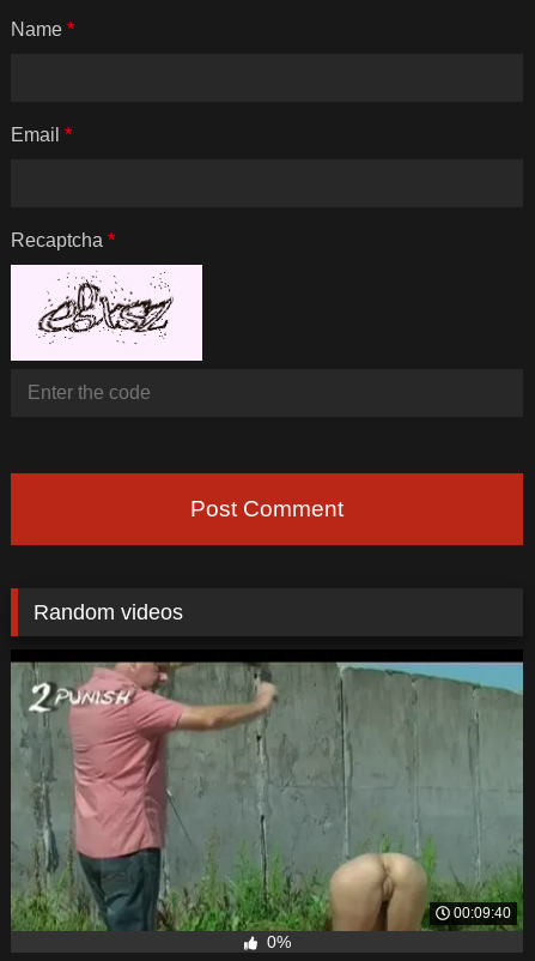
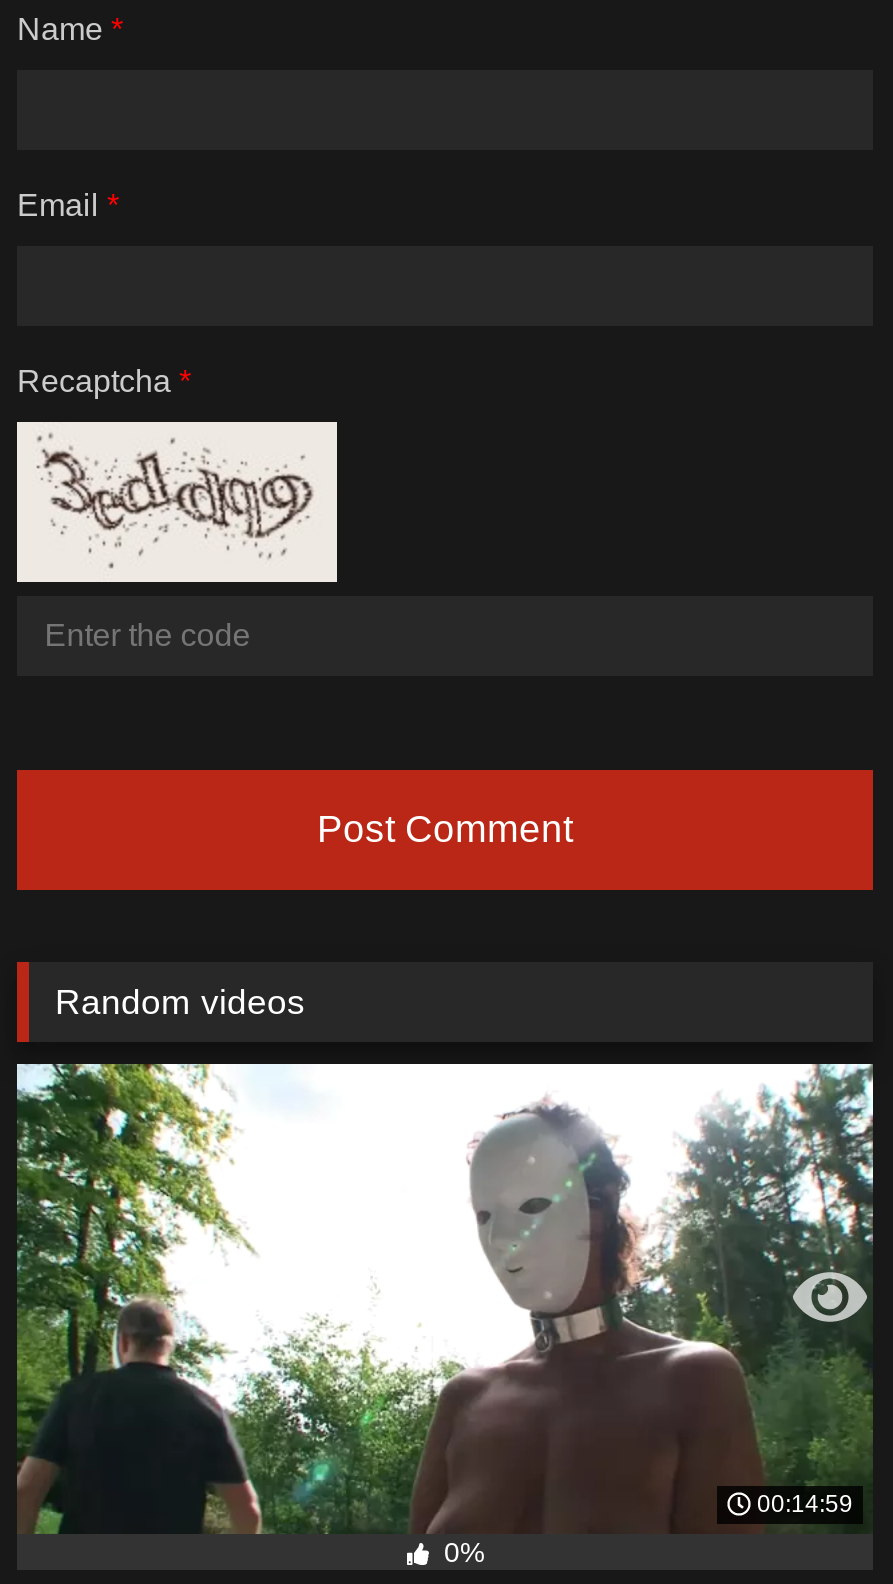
- [image]
+ [image]

- [image]
- 00:09:40
+ [image]
+ 00:14:59
